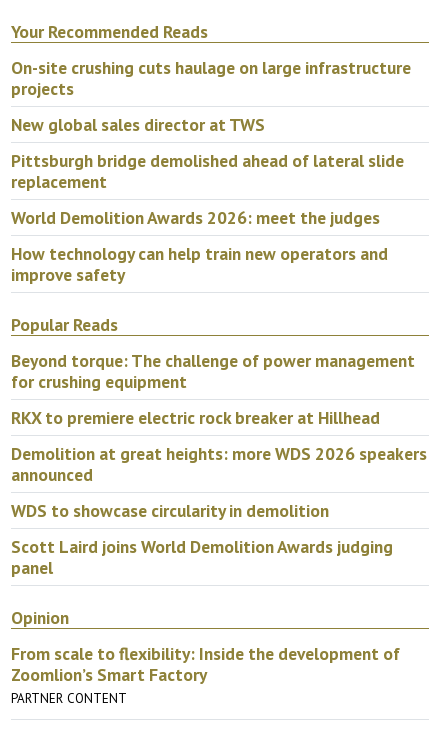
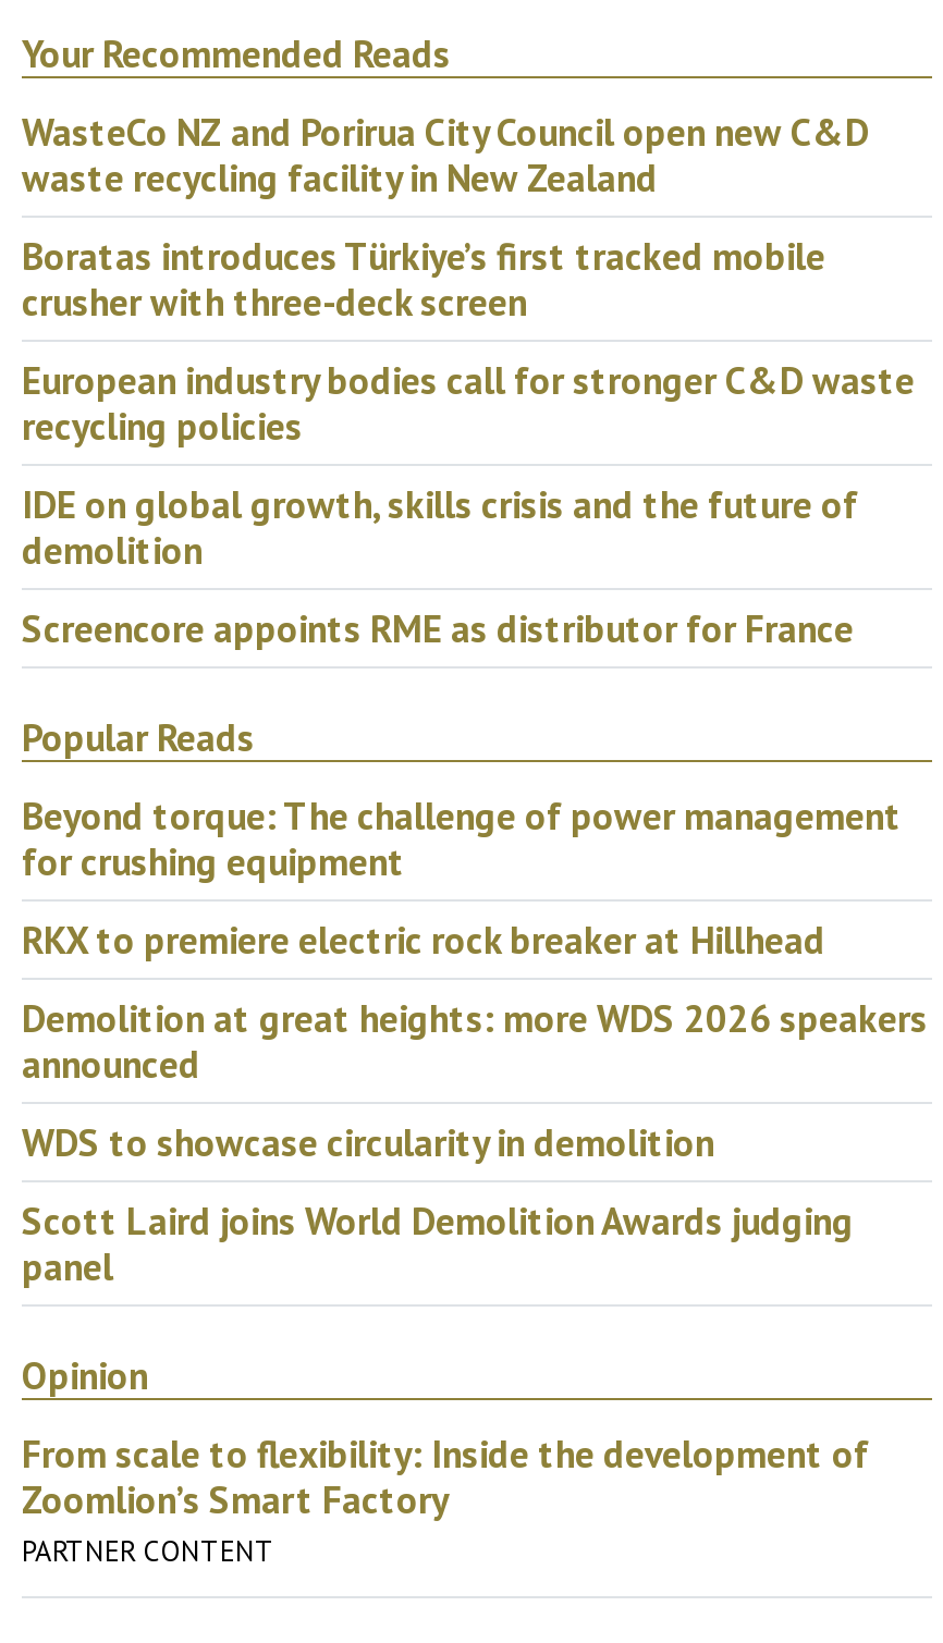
- On-site crushing cuts haulage on large infrastructure
- projects
+ WasteCo NZ and Porirua City Council open new C&D
+ waste recycling facility in New Zealand

- New global sales director at TWS
+ Boratas introduces Türkiye’s first tracked mobile
+ crusher with three-deck screen

- Pittsburgh bridge demolished ahead of lateral slide
- replacement
+ European industry bodies call for stronger C&D waste
+ recycling policies

- World Demolition Awards 2026: meet the judges
+ IDE on global growth, skills crisis and the future of
+ demolition

- How technology can help train new operators and
- improve safety
+ Screencore appoints RME as distributor for France
